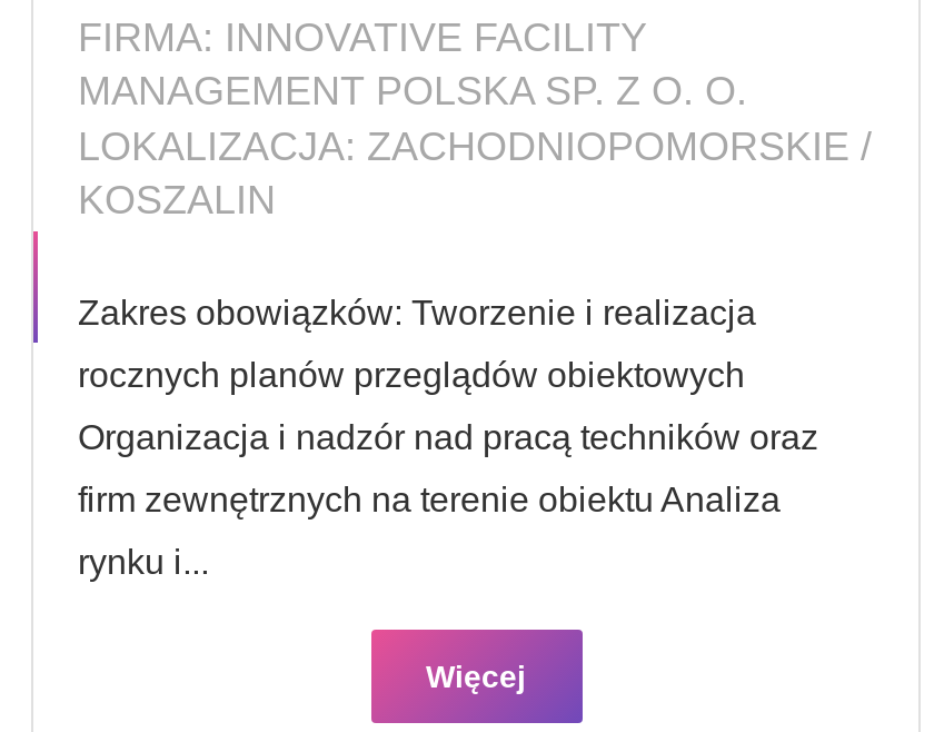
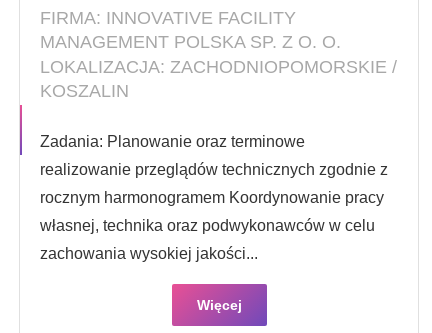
- Zakres obowiązków: Tworzenie i realizacja
+ Zadania: Planowanie oraz terminowe

- rocznych planów przeglądów obiektowych
+ realizowanie przeglądów technicznych zgodnie z

- Organizacja i nadzór nad pracą techników oraz
+ rocznym harmonogramem Koordynowanie pracy

- firm zewnętrznych na terenie obiektu Analiza
+ własnej, technika oraz podwykonawców w celu

- rynku i...
+ zachowania wysokiej jakości...
